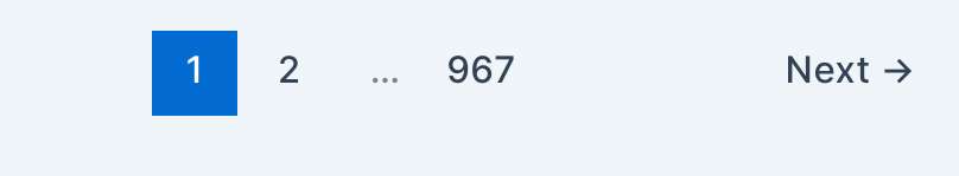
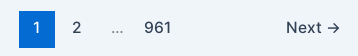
- 967
+ 961
